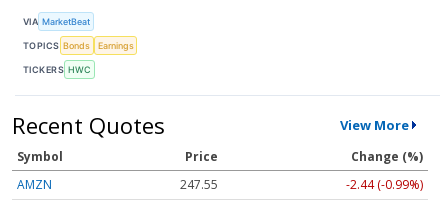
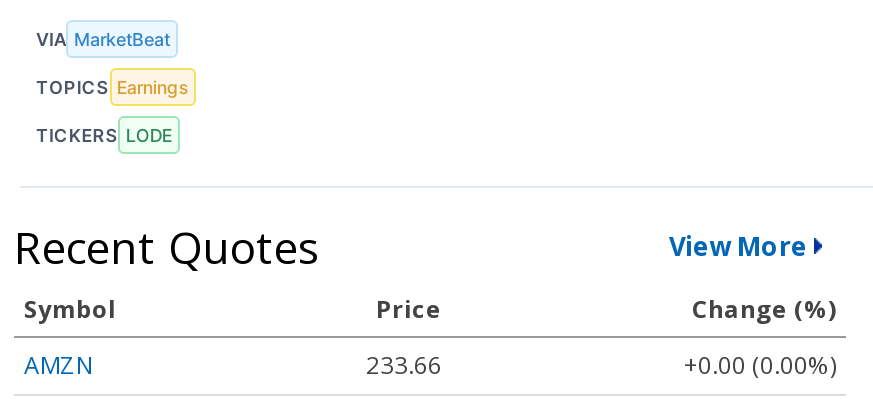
- TOPICS Bonds
- Earnings
+ TOPICS Earnings

- TICKERS HWC
+ TICKERS LODE

- 247.55
+ 233.66

- -2.44 (-0.99%)
+ +0.00 (0.00%)
